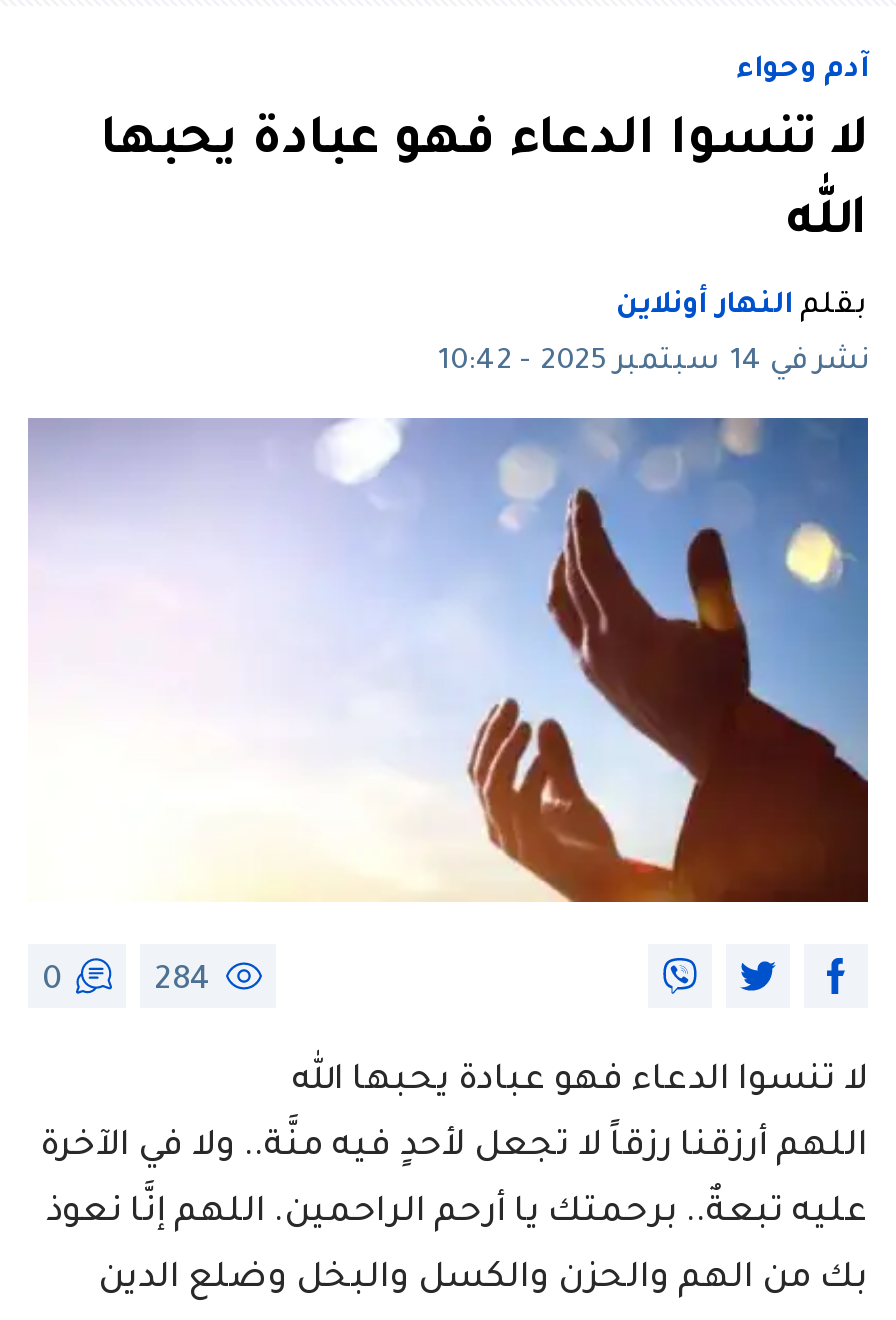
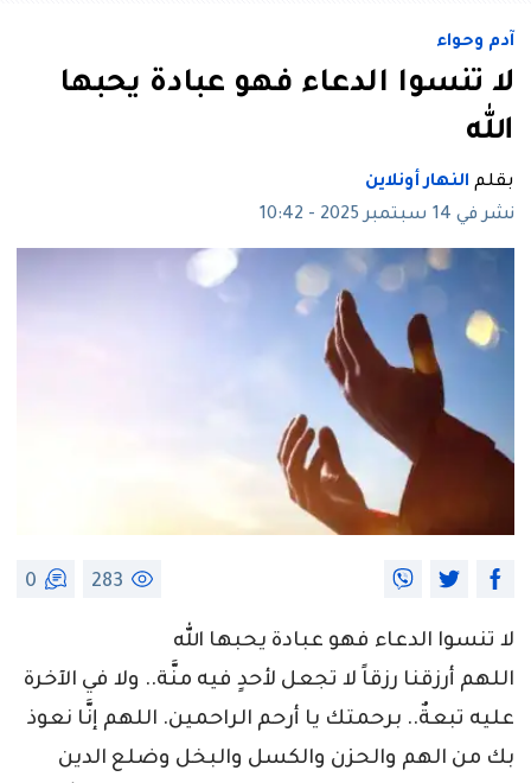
- 284
+ 283
